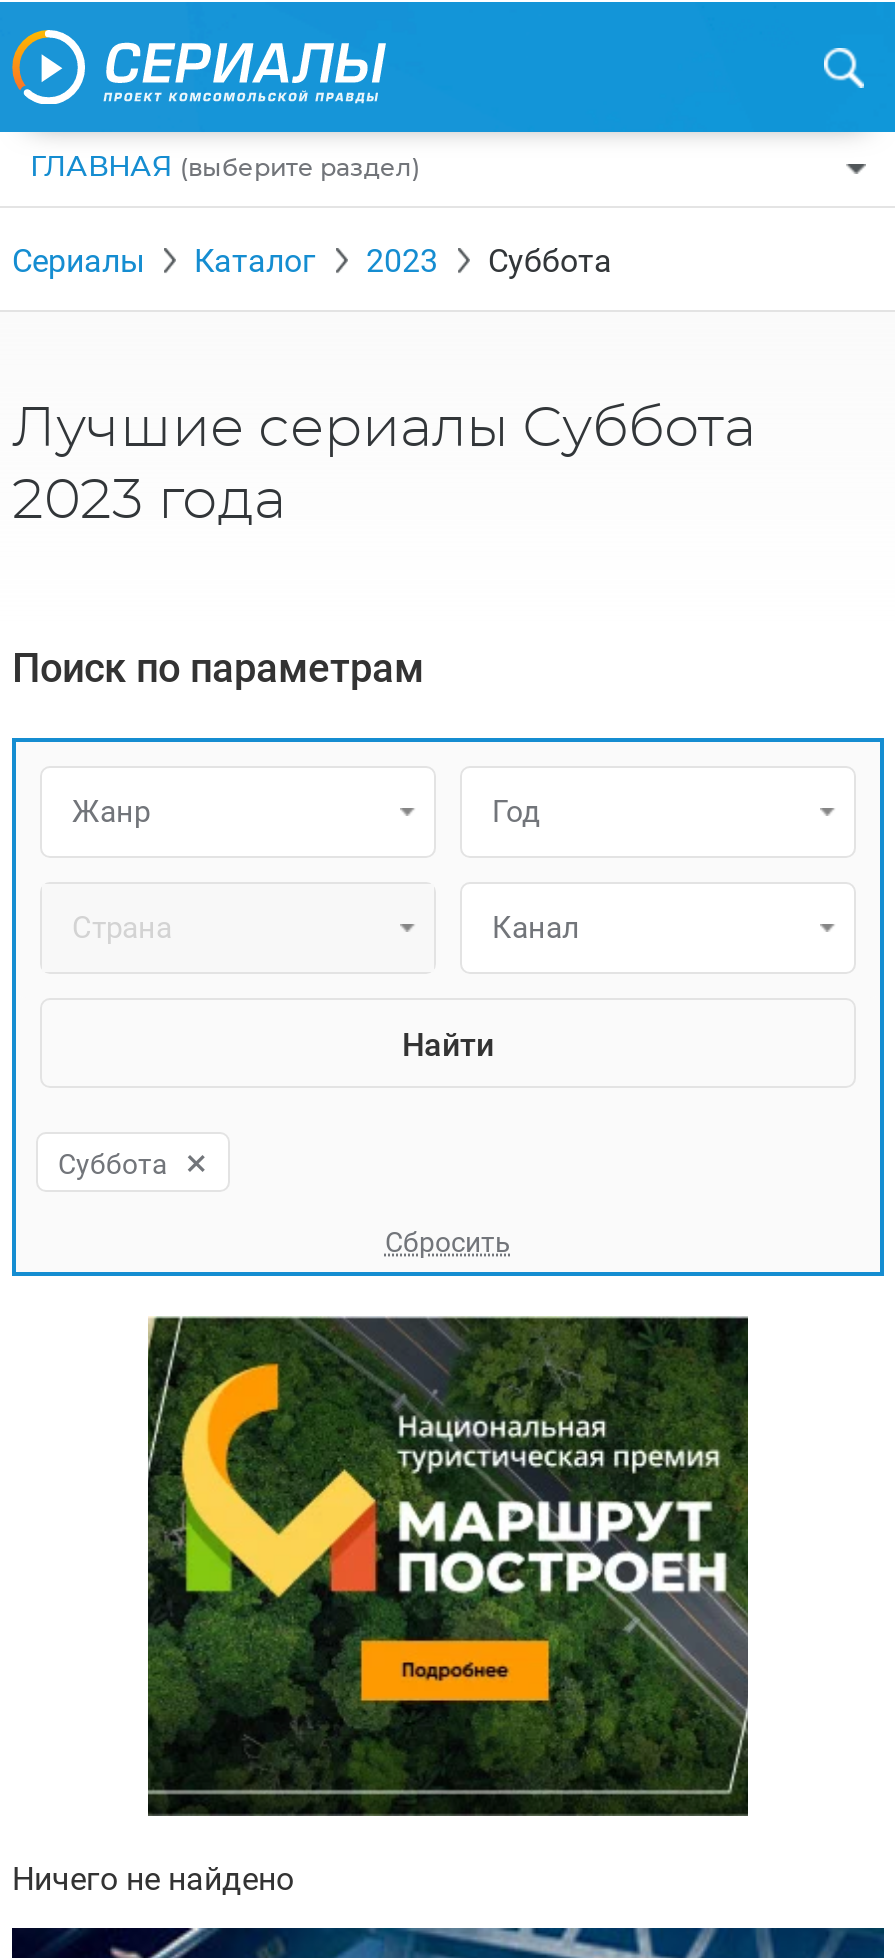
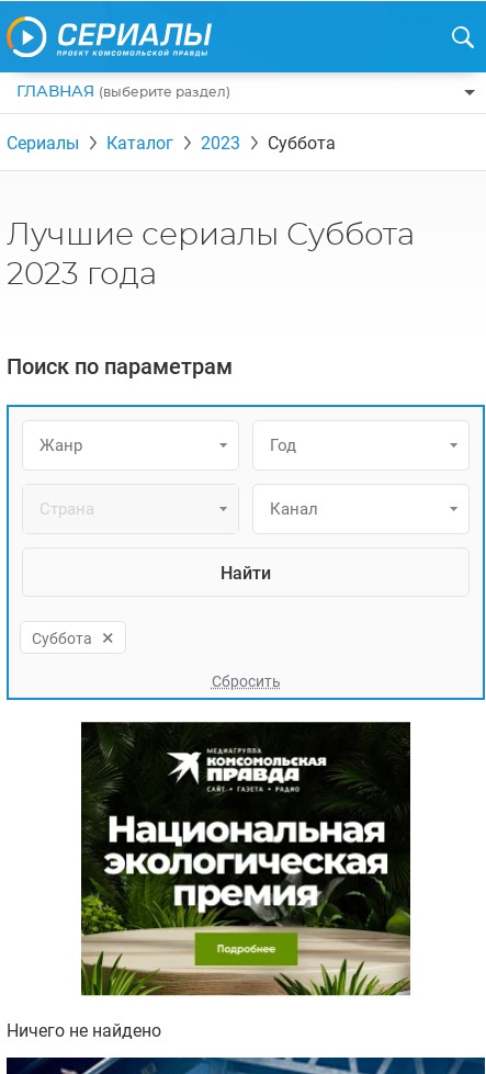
- [image]
+ [image]
